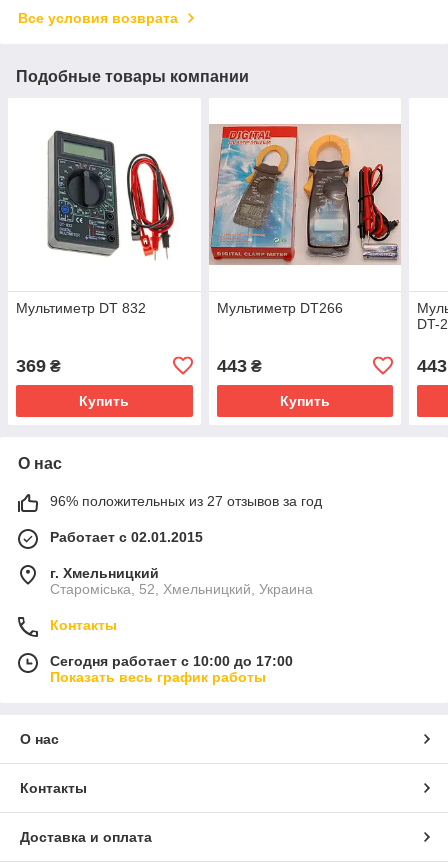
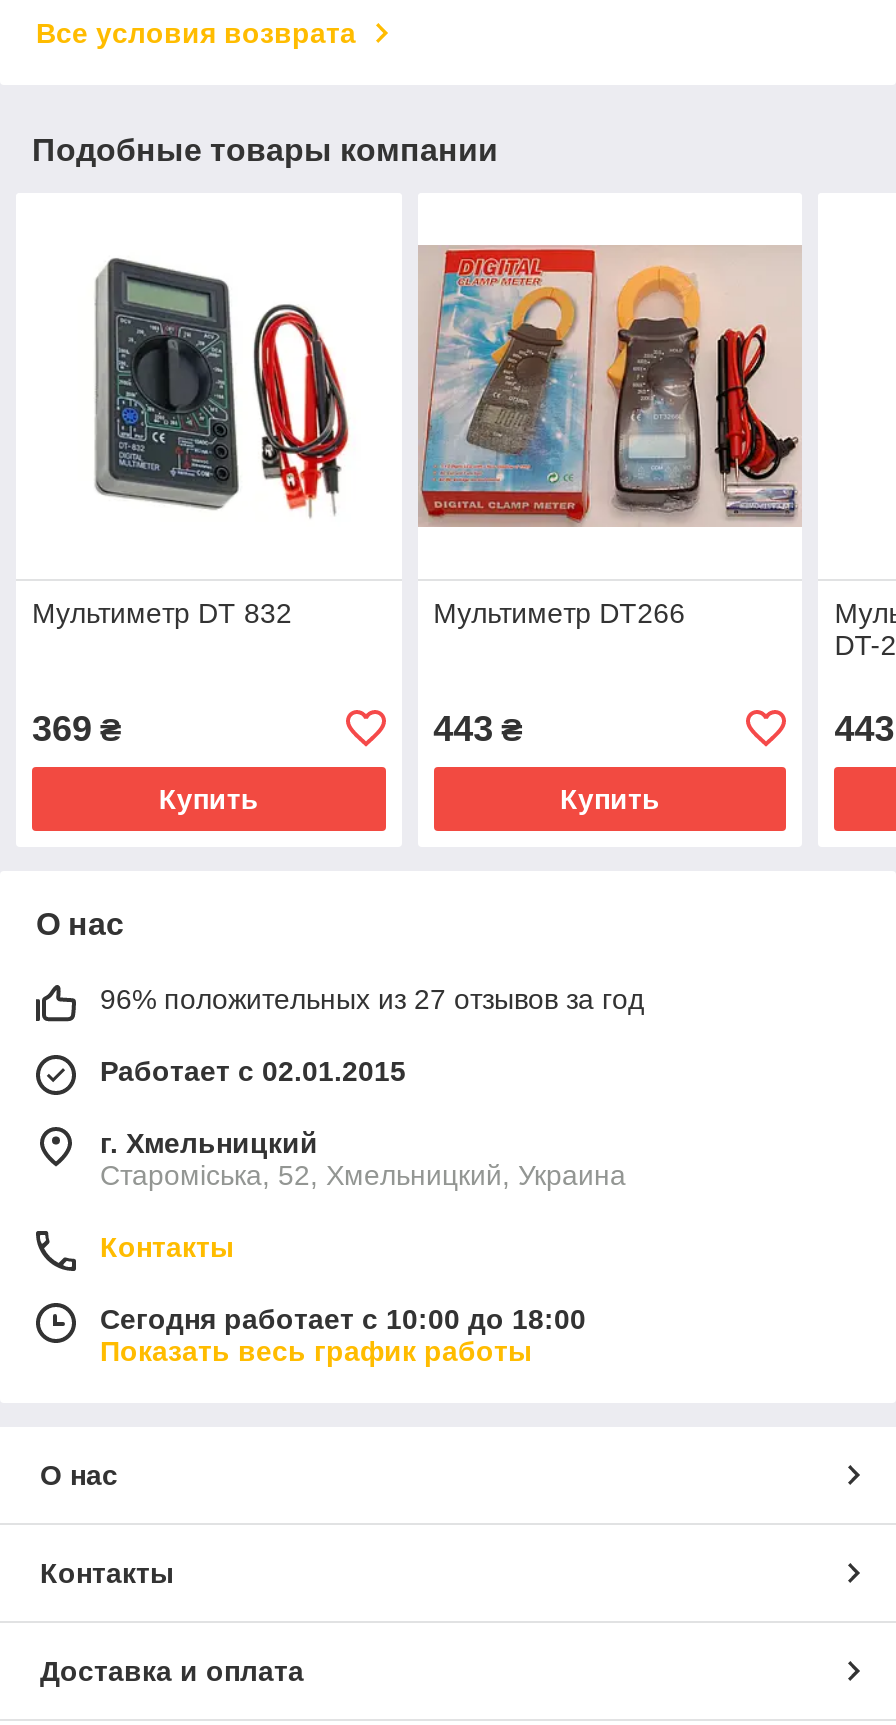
- Сегодня работает с 10:00 до 17:00
+ Сегодня работает с 10:00 до 18:00
